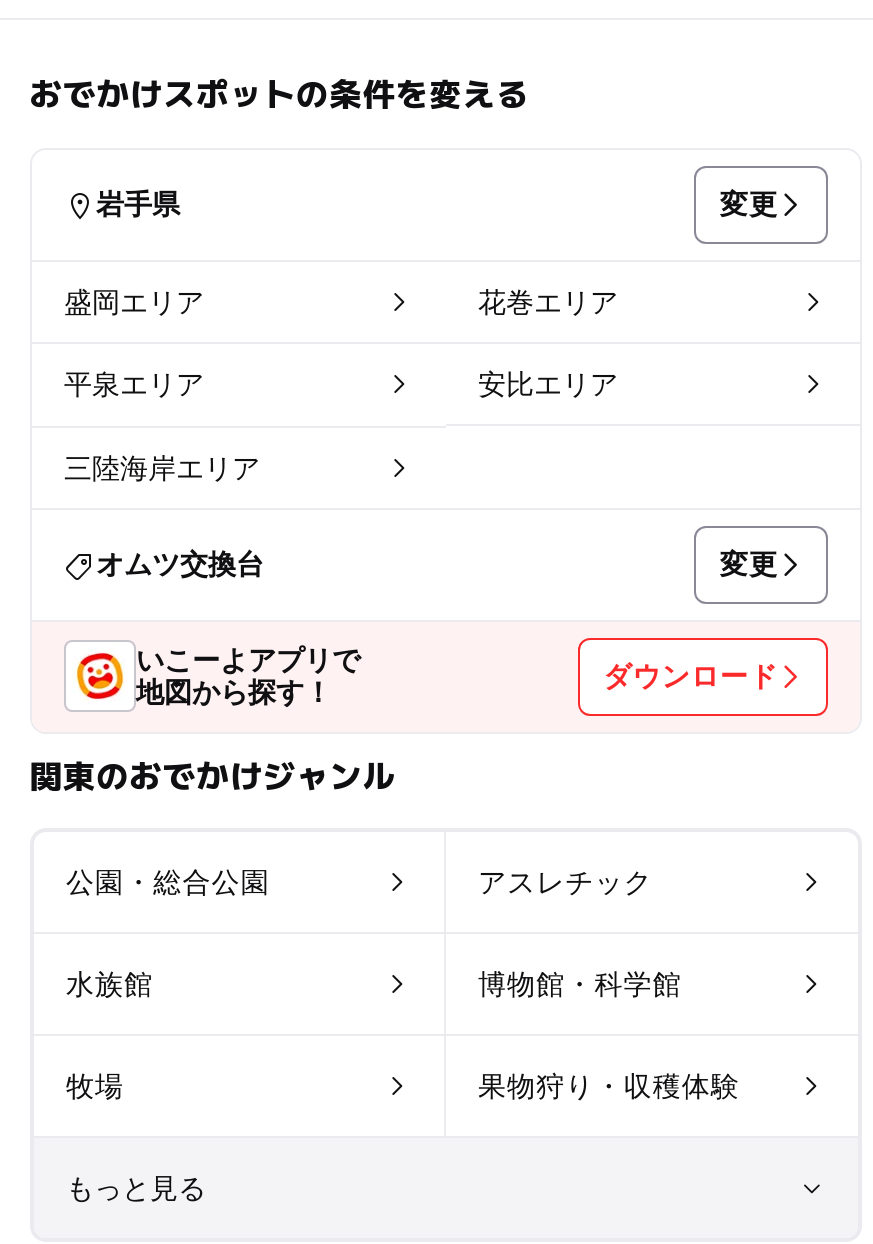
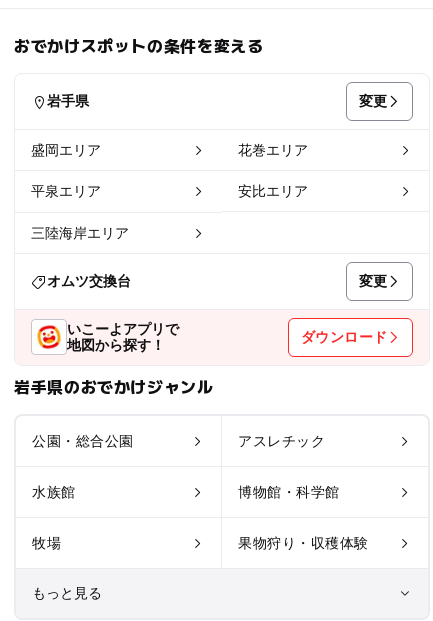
- 関東のおでかけジャンル
+ 岩手県のおでかけジャンル
